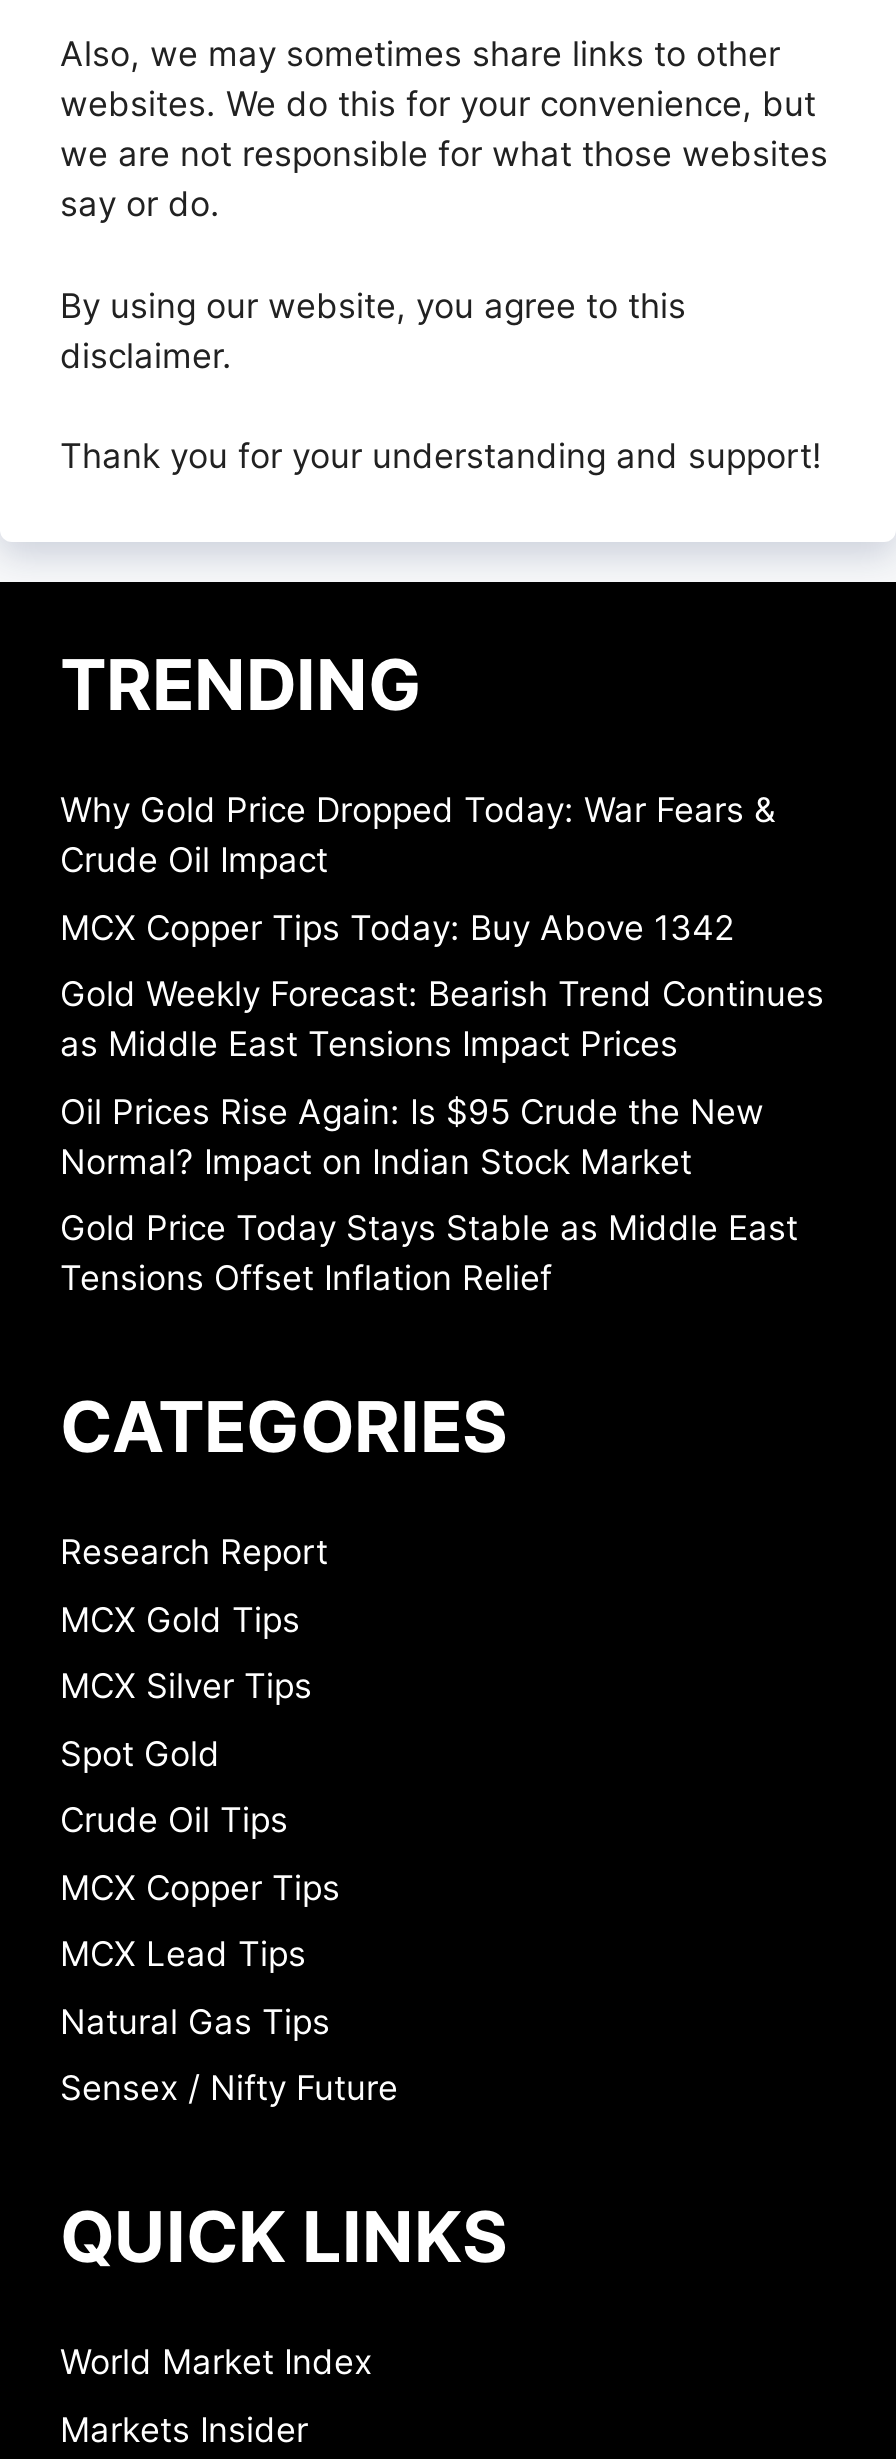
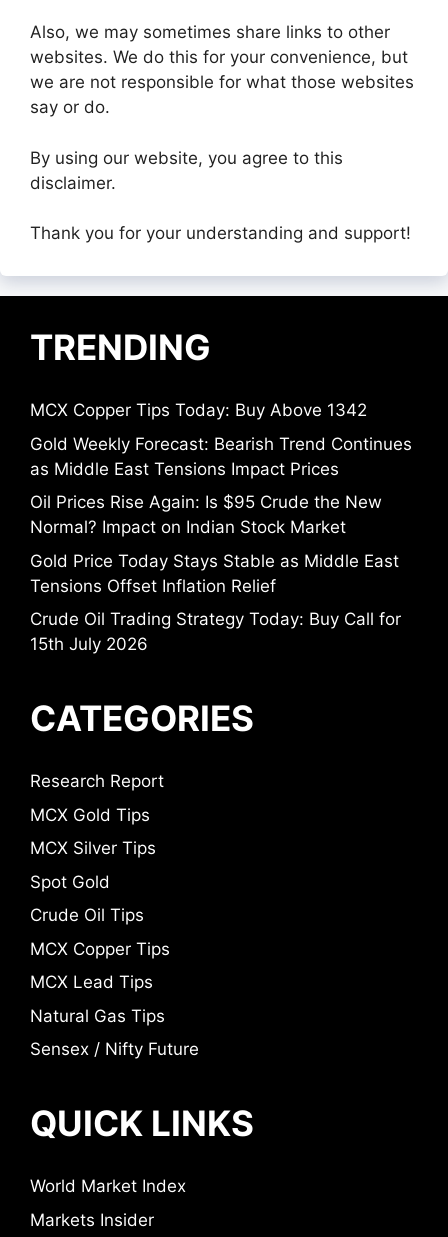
- Why Gold Price Dropped Today: War Fears &
- Crude Oil Impact

moved up: MCX Copper Tips Today: Buy Above 1342 | Gold Weekly Forecast: Bearish Trend Continues | as Middle East Tensions Impact Prices | Oil Prices Rise Again: Is $95 Crude the New | Normal? Impact on Indian Stock Market | Gold Price Today Stays Stable as Middle East | Tensions Offset Inflation Relief

+ Crude Oil Trading Strategy Today: Buy Call for
+ 15th July 2026
